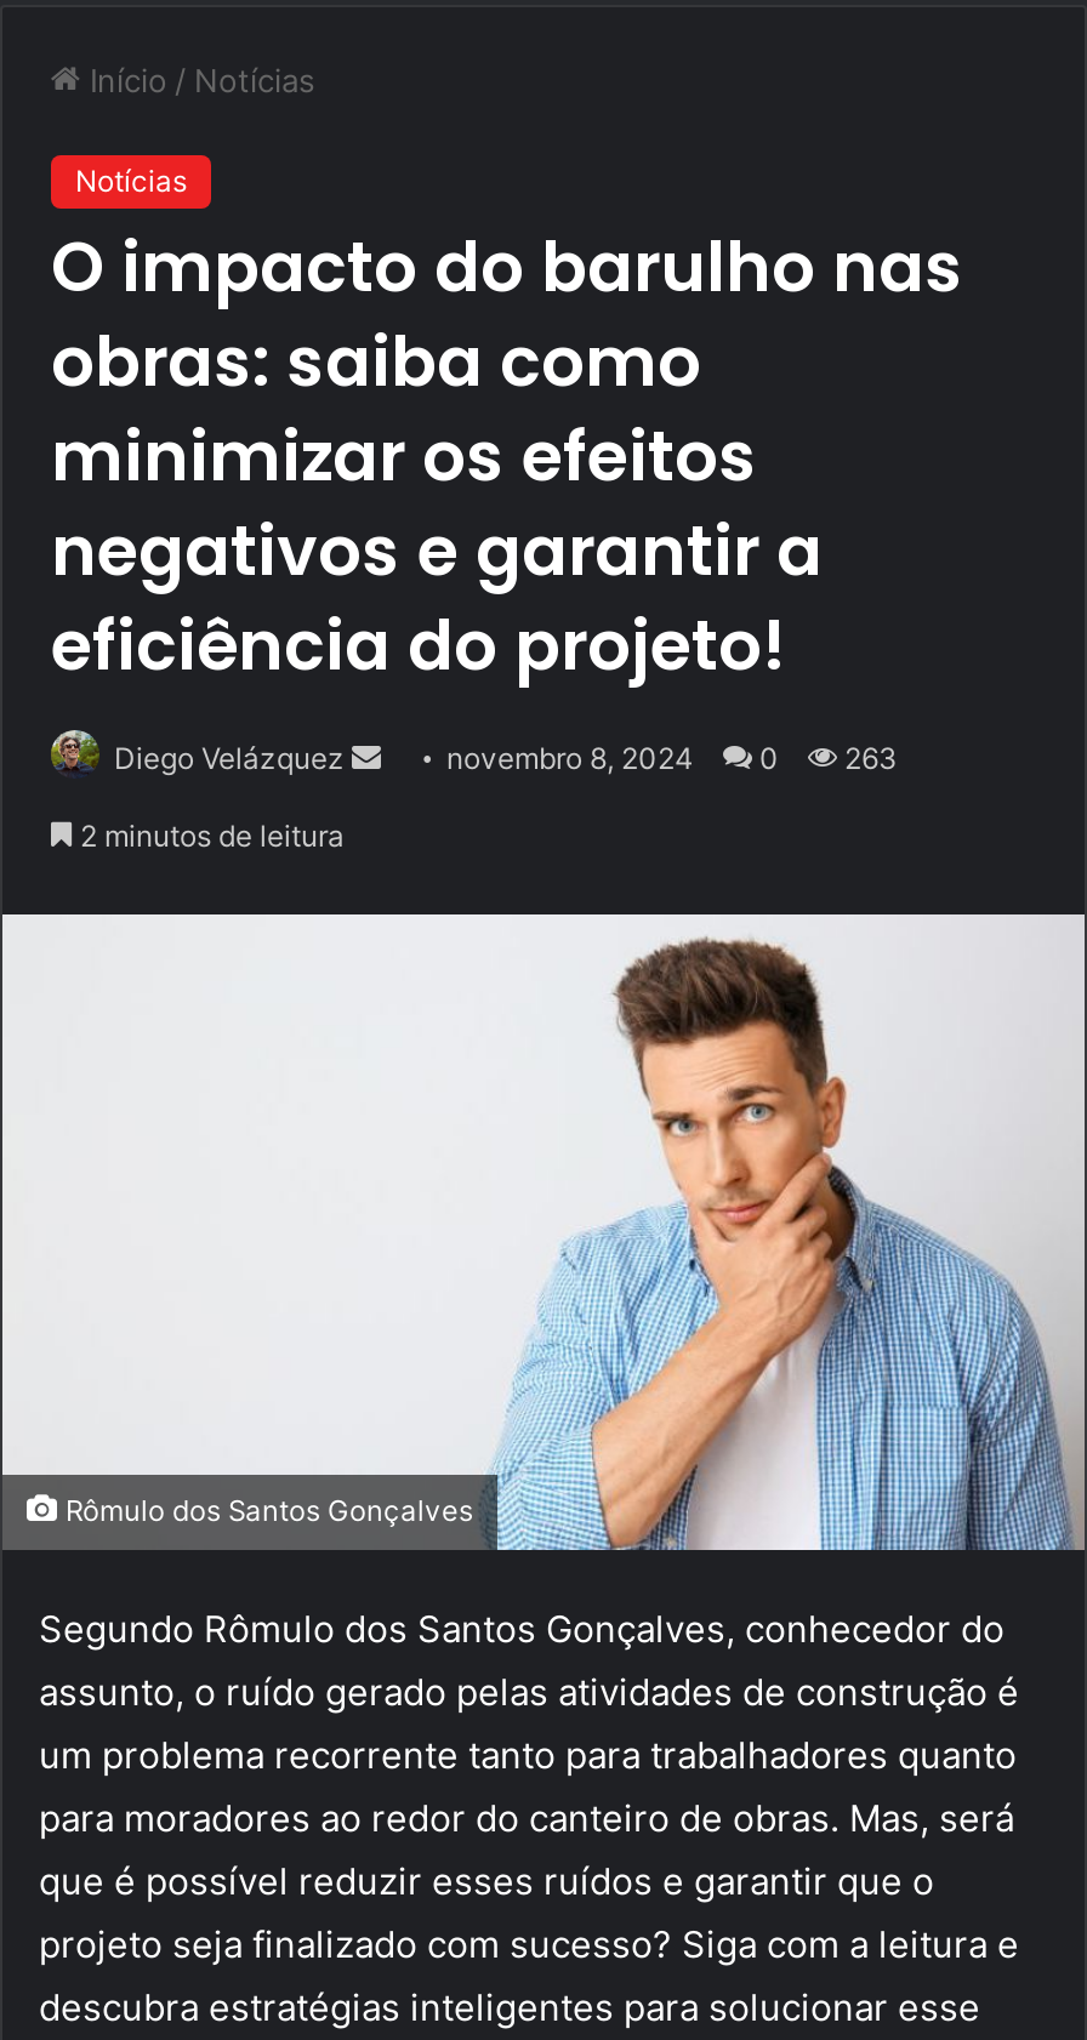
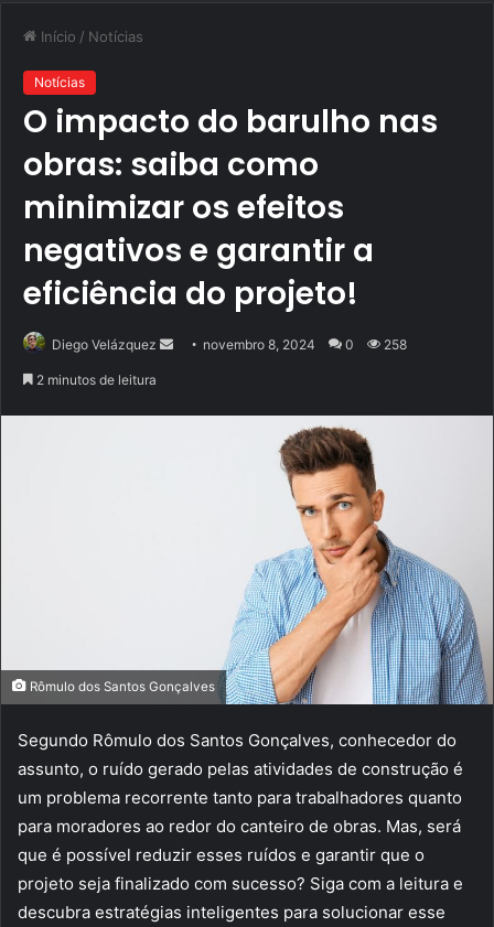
- 263
+ 258
